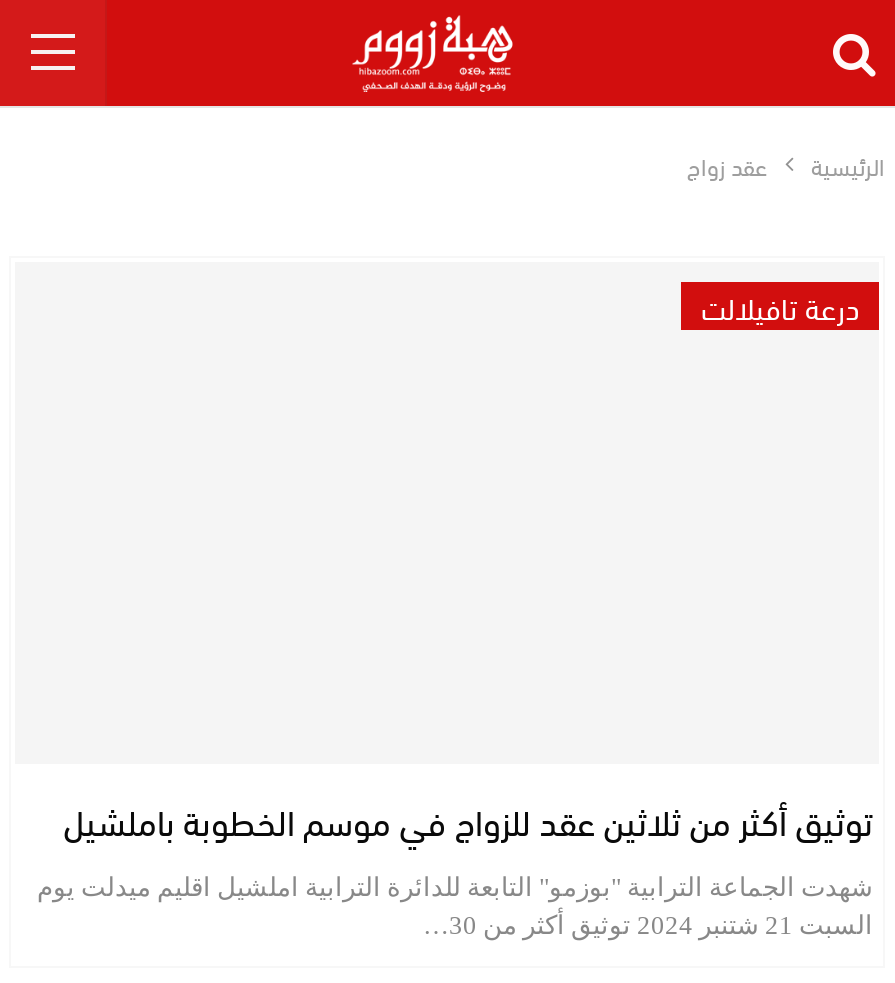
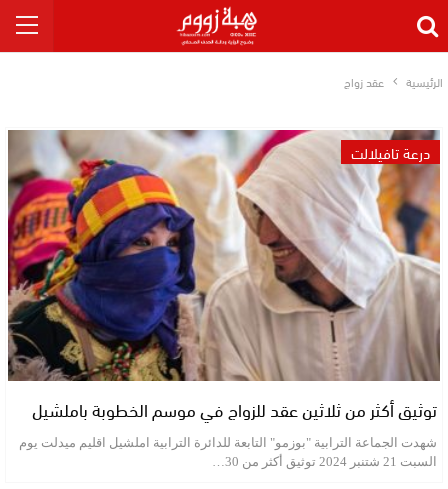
+ [image]
